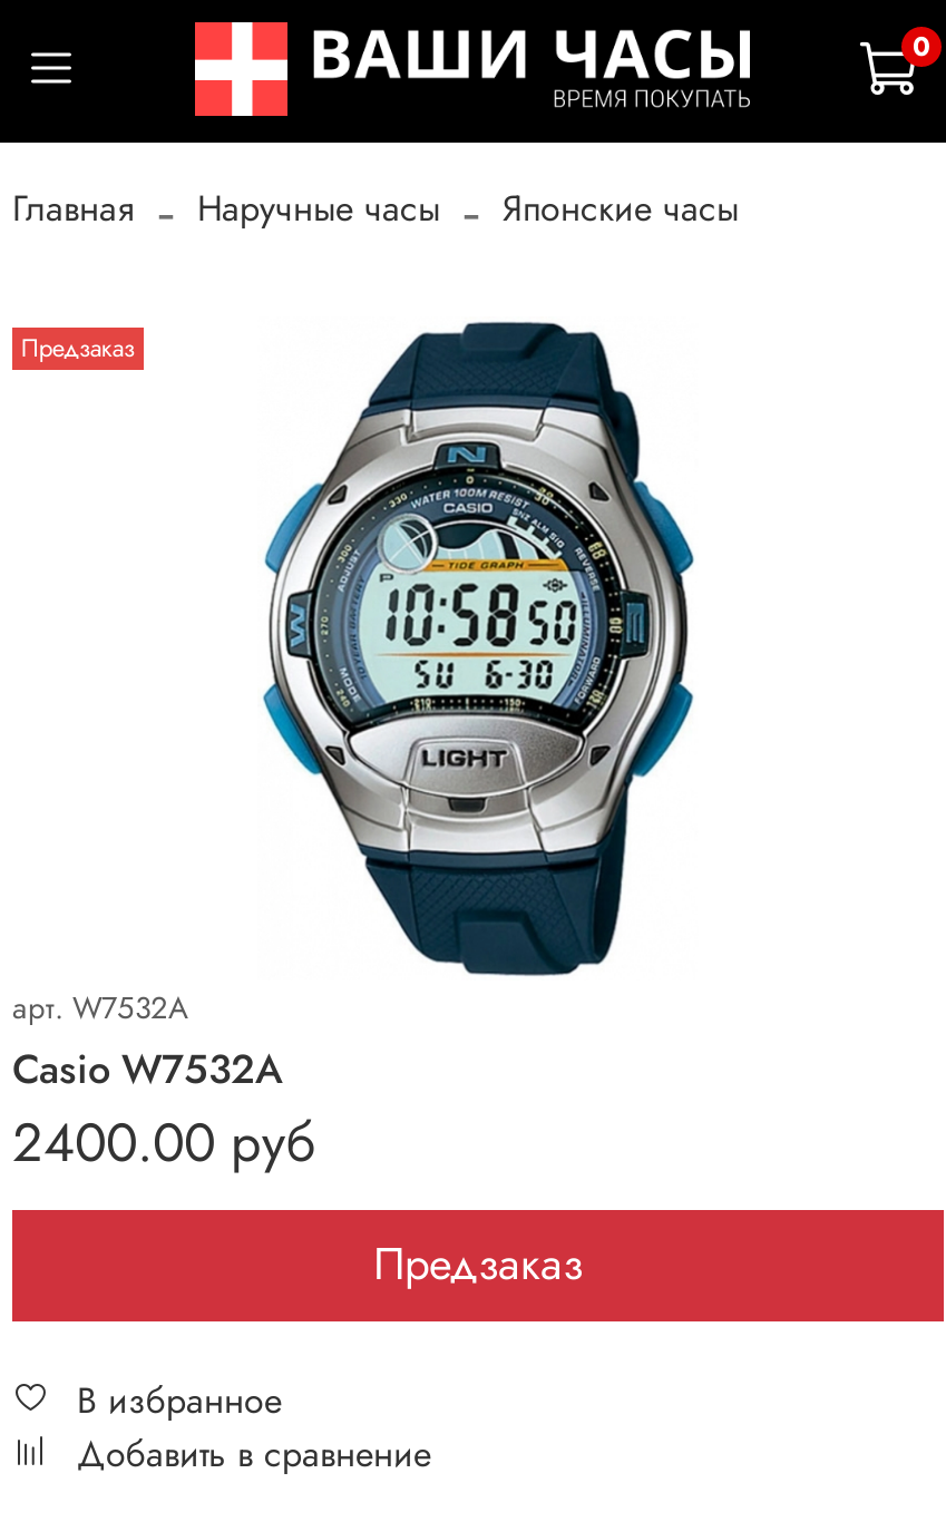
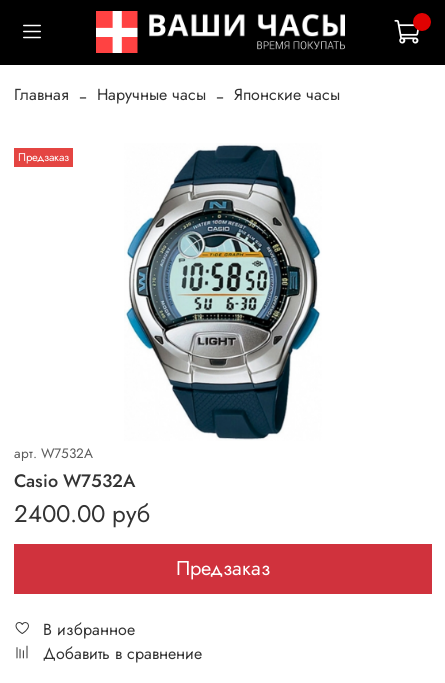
- 0
